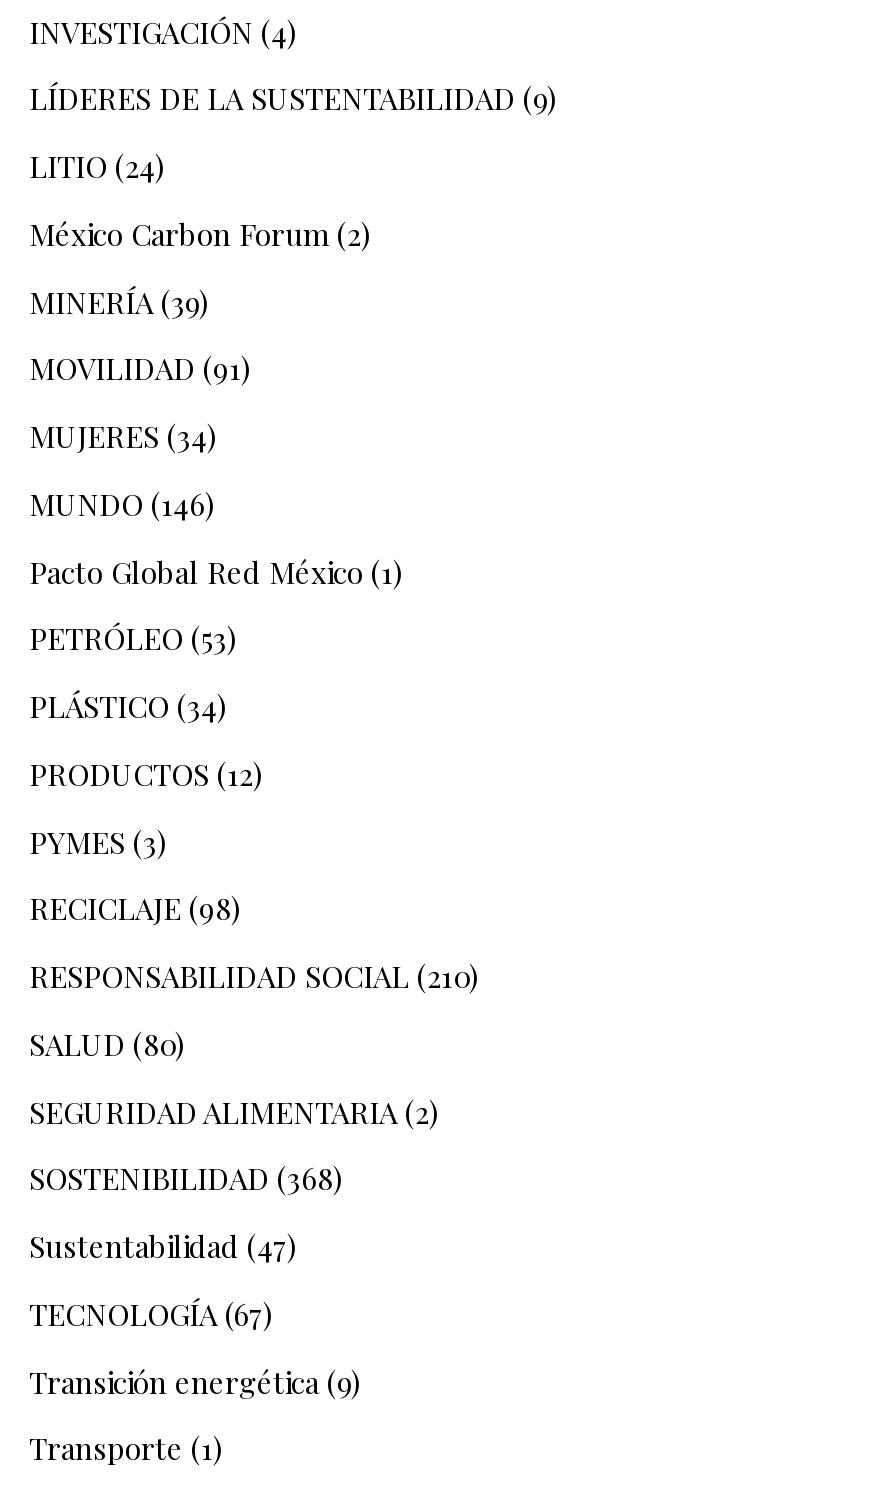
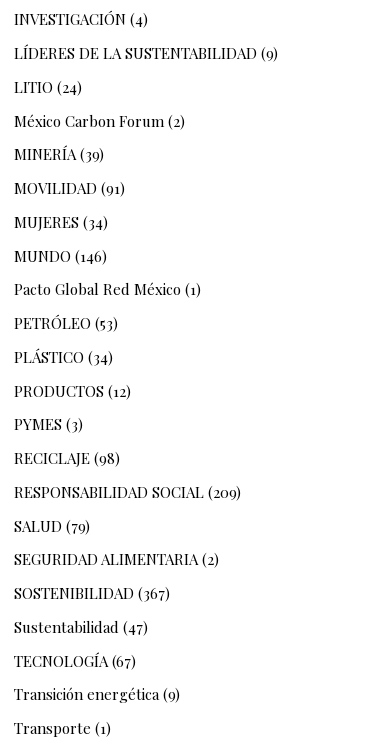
- RESPONSABILIDAD SOCIAL (210)
+ RESPONSABILIDAD SOCIAL (209)

- SALUD (80)
+ SALUD (79)

- SOSTENIBILIDAD (368)
+ SOSTENIBILIDAD (367)
